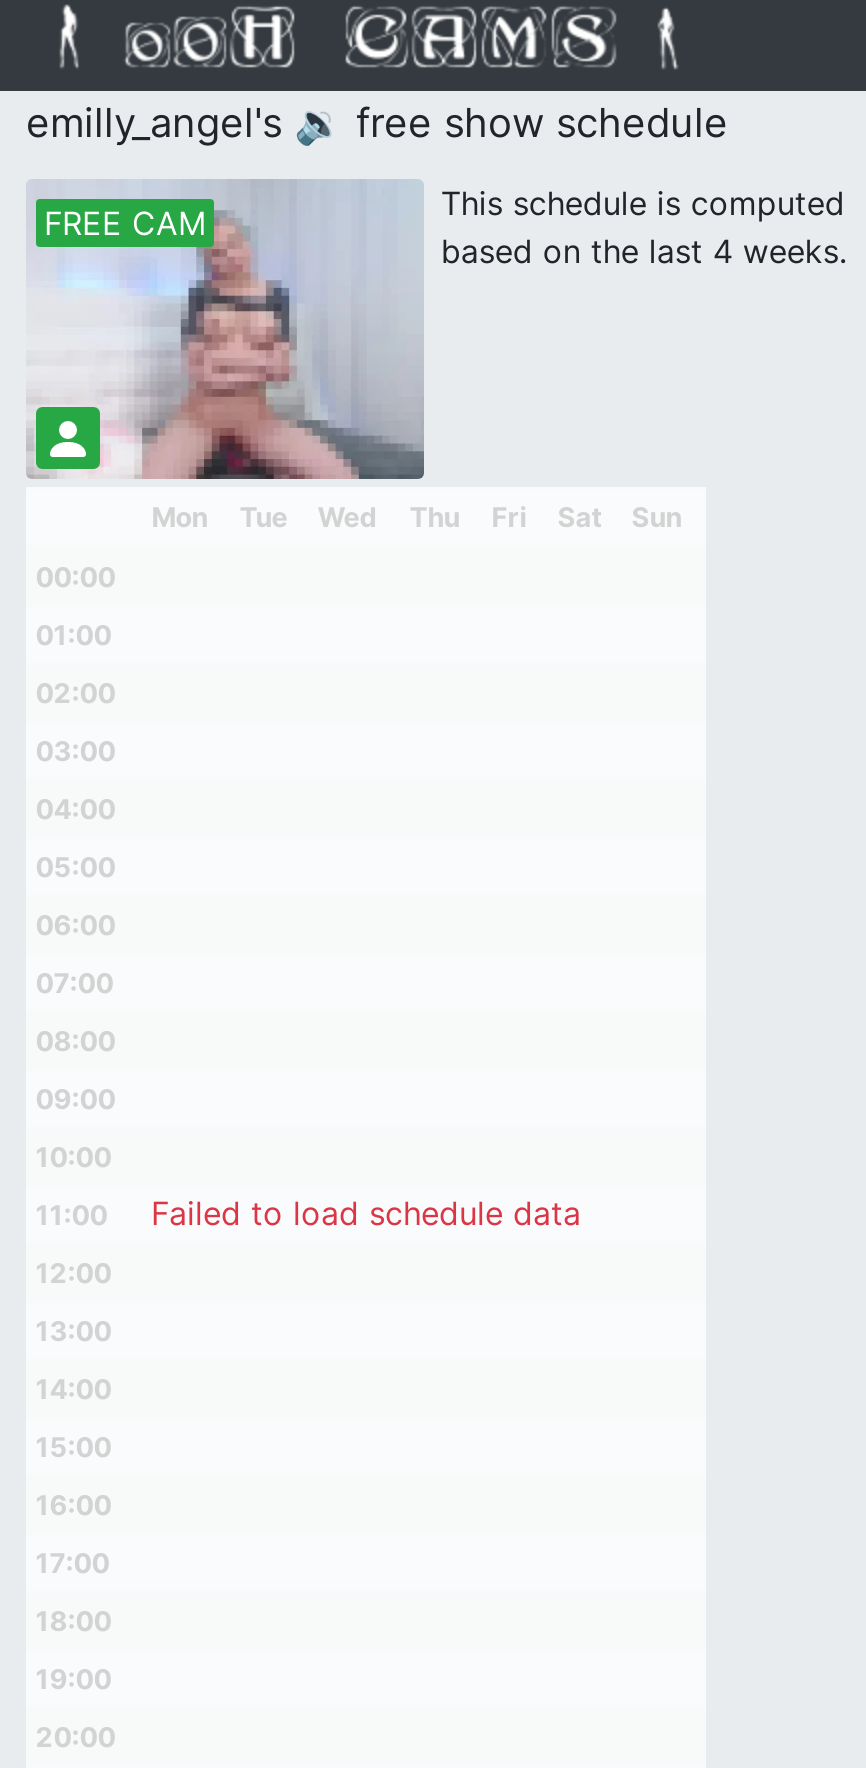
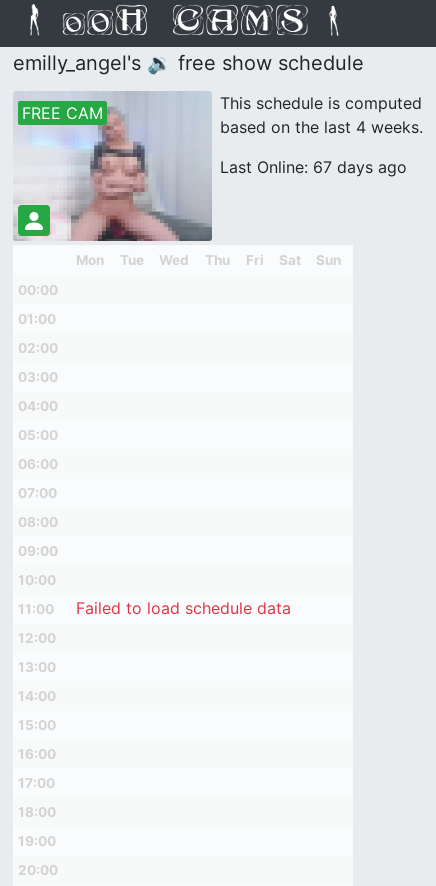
+ Last Online: 67 days ago
